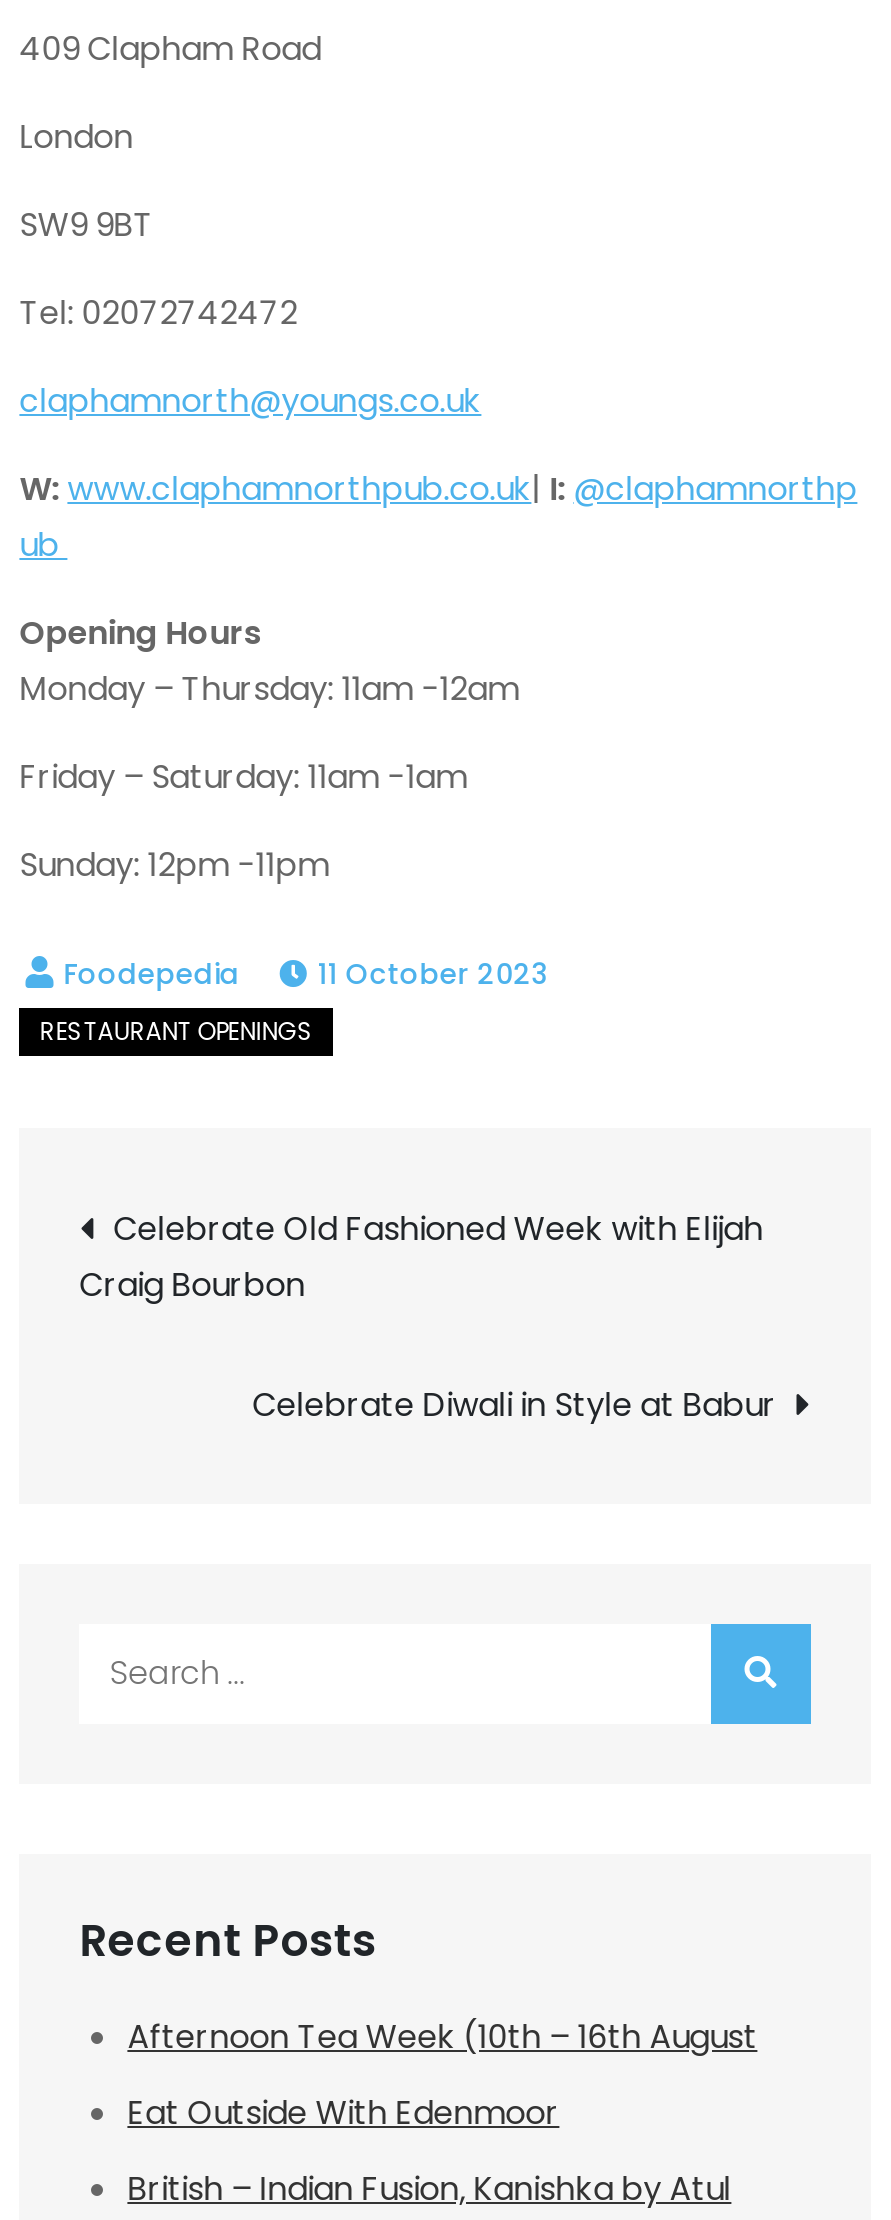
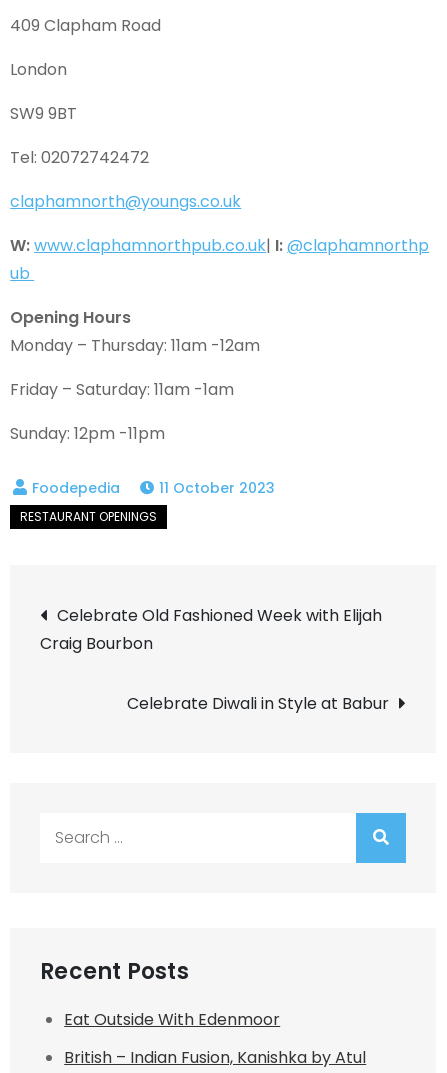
- Afternoon Tea Week (10th – 16th August
